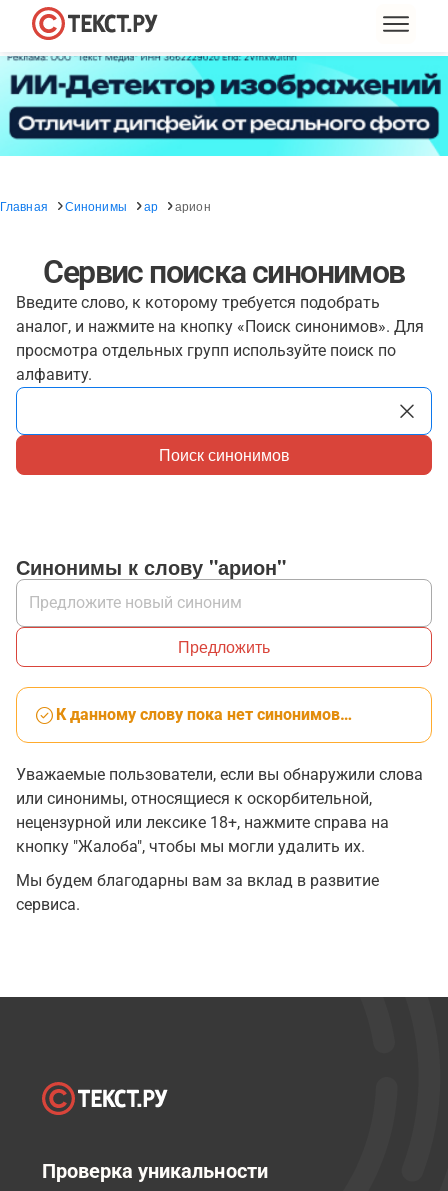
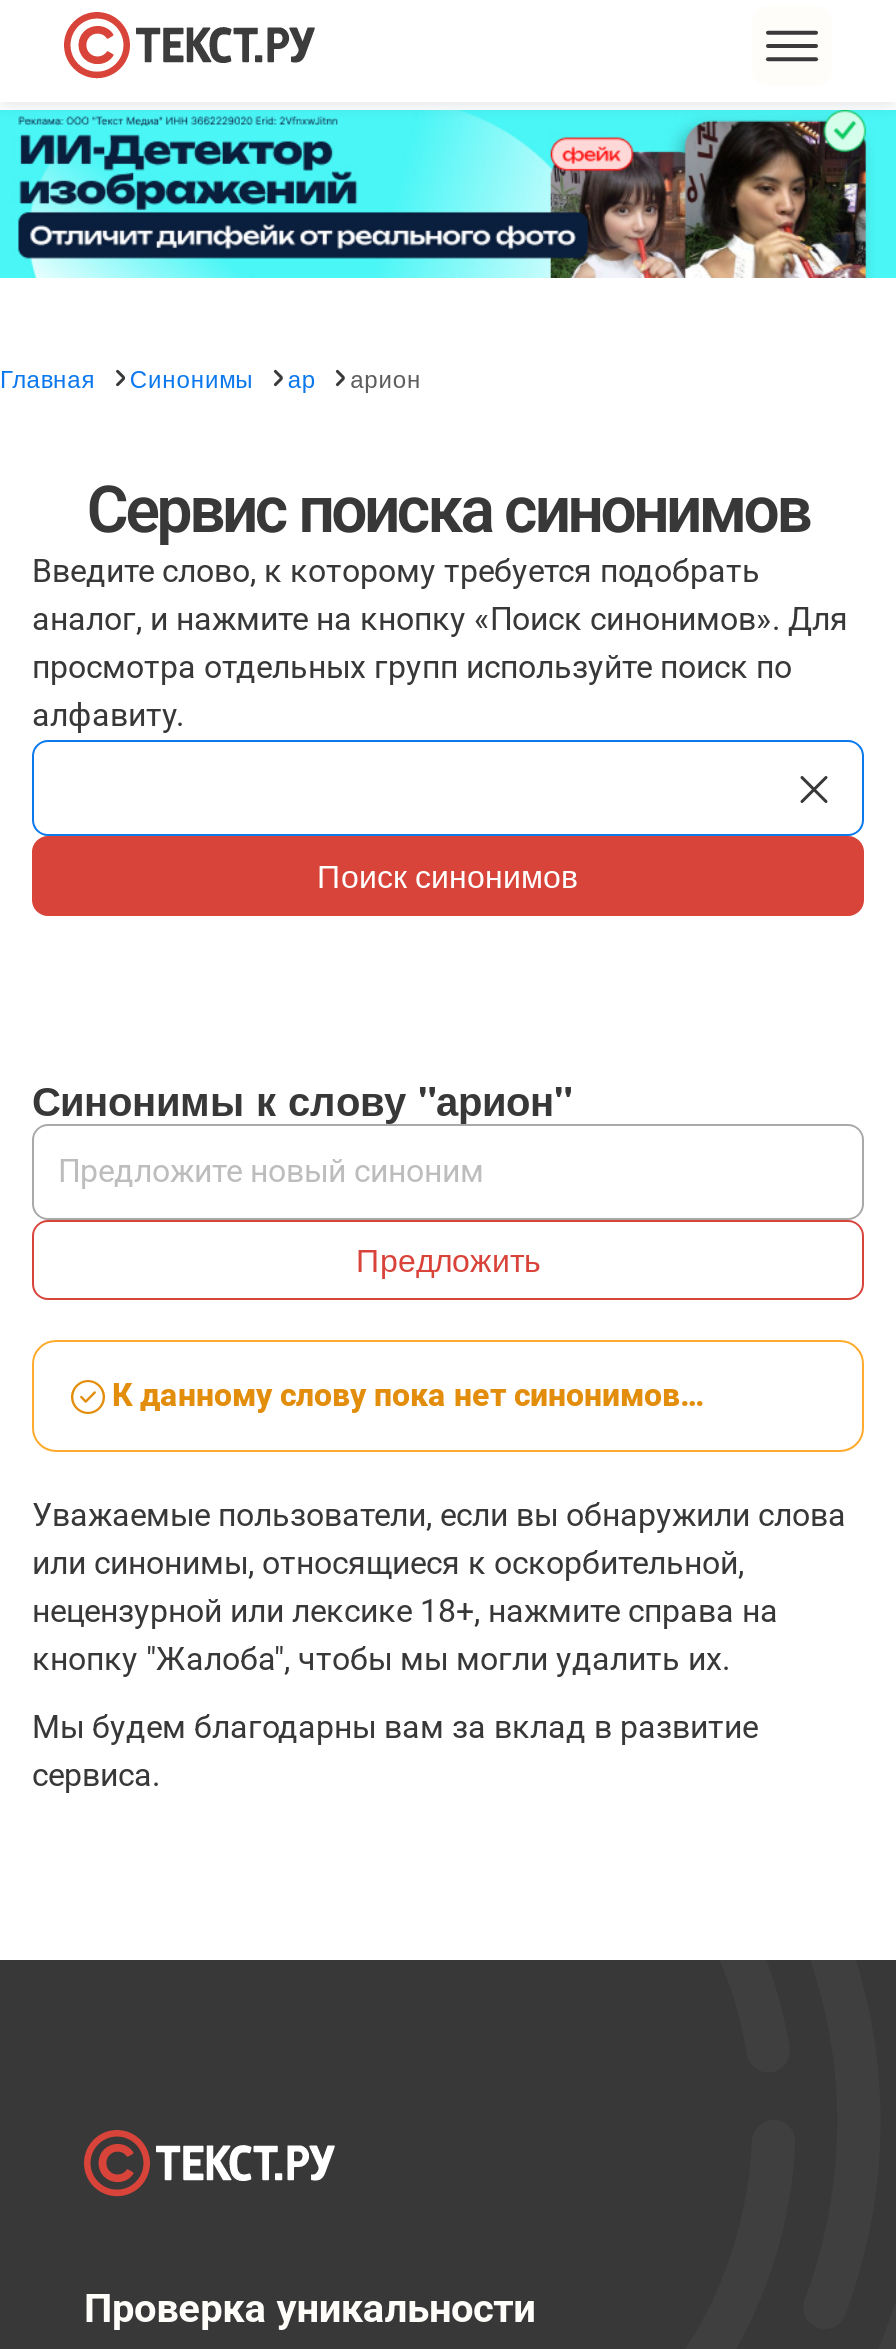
- [image]
+ [image]
